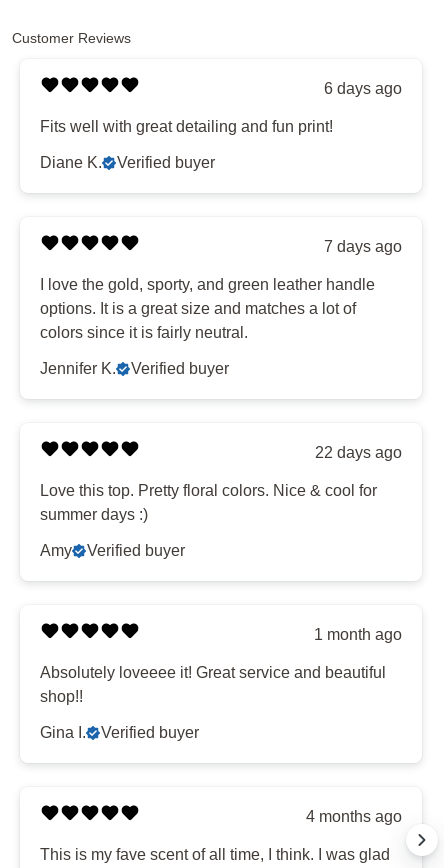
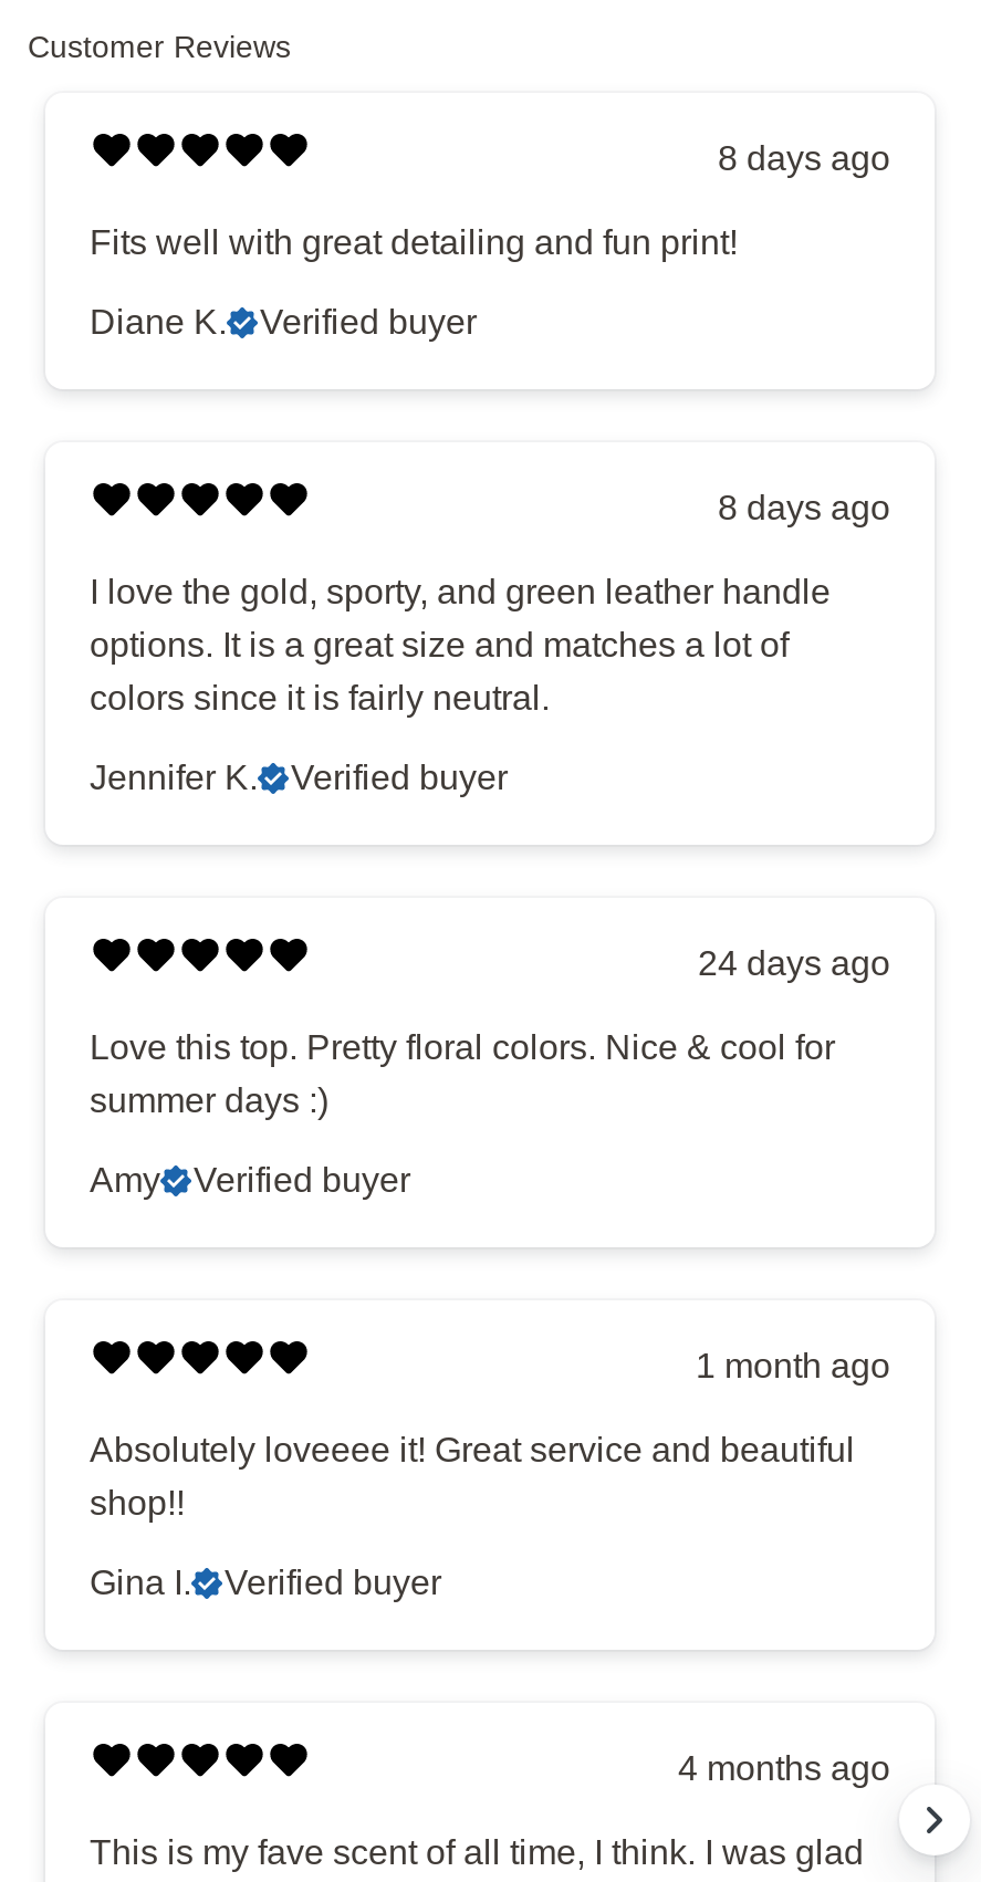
- 6 days ago
+ 8 days ago

- 7 days ago
+ 8 days ago

- 22 days ago
+ 24 days ago
